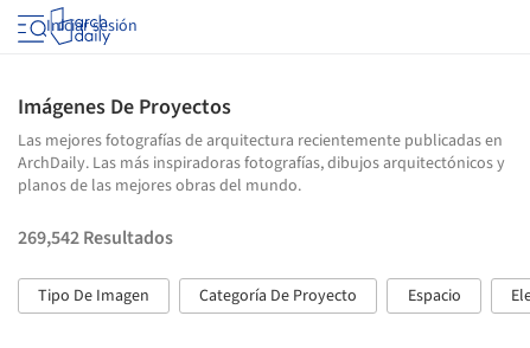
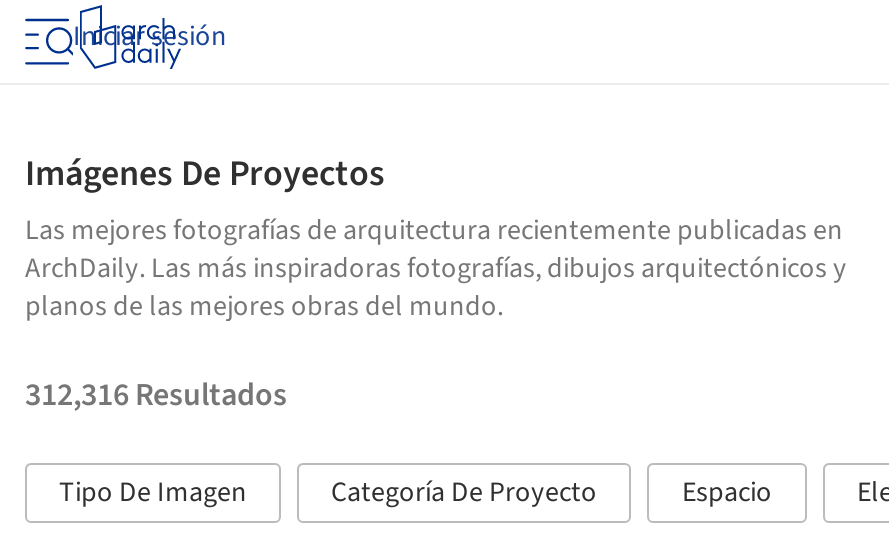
- 269,542 Resultados
+ 312,316 Resultados
